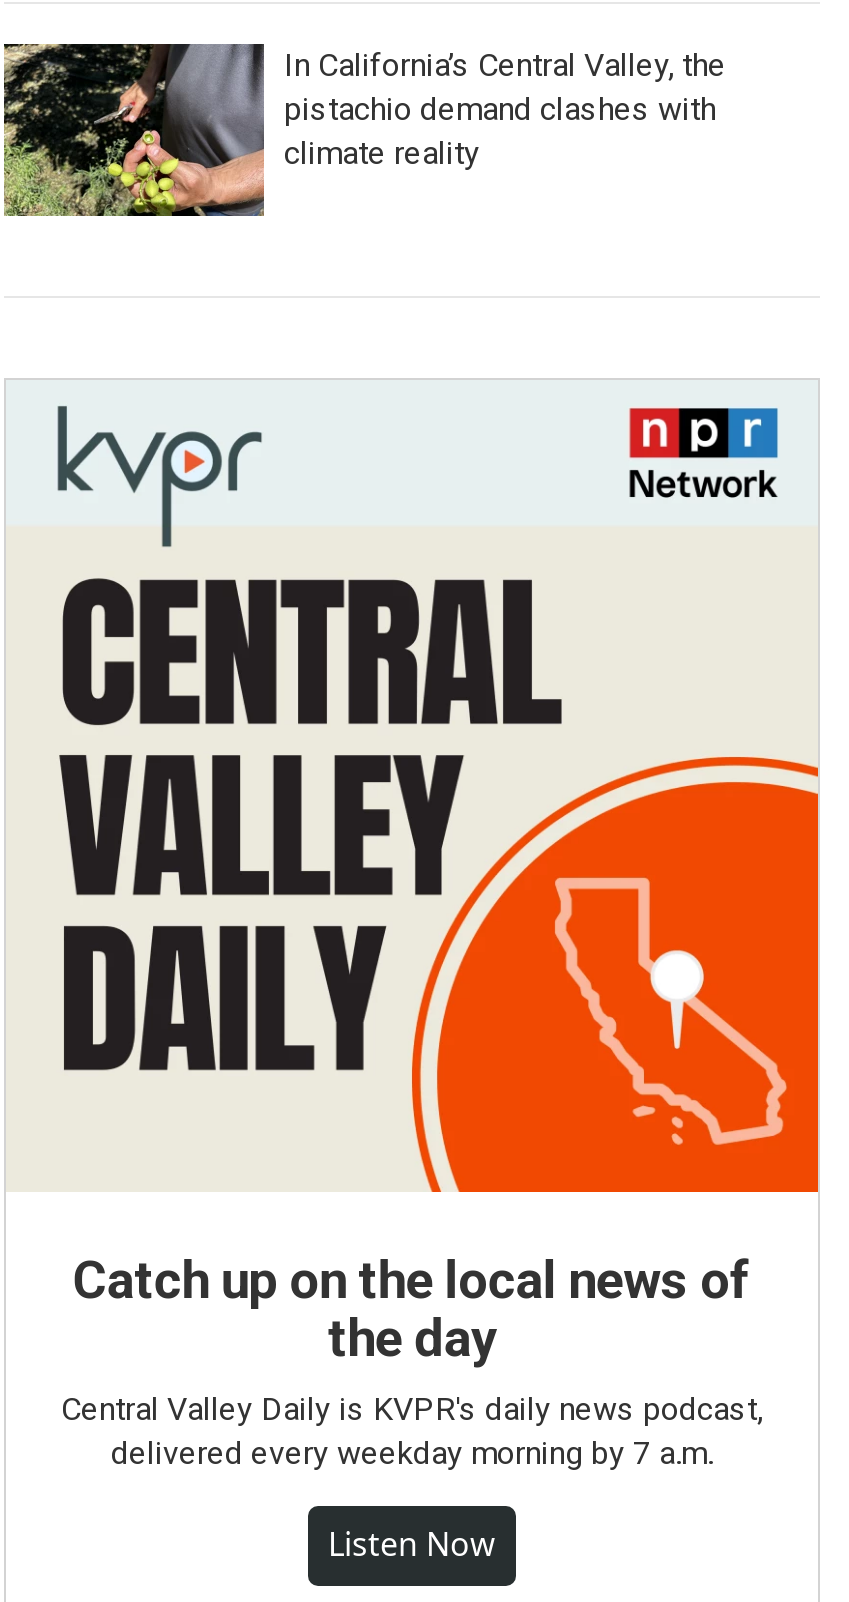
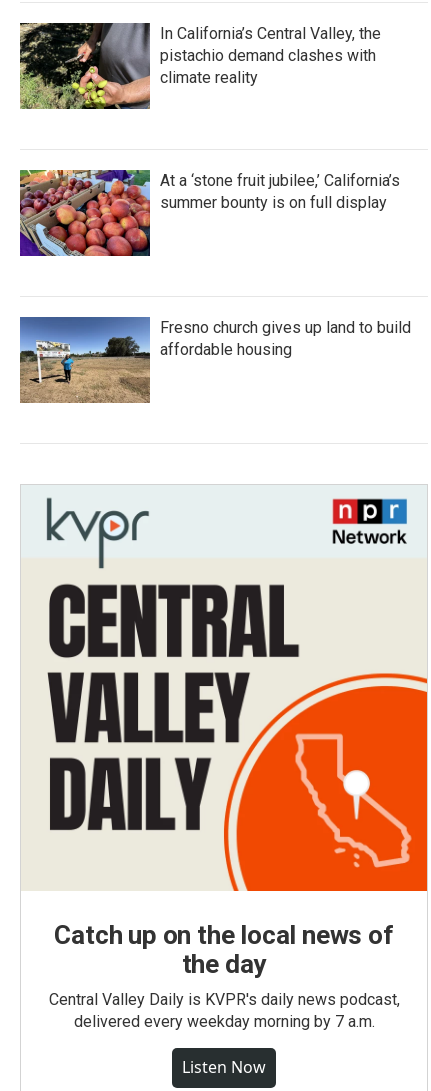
+ [image]
+ At a ‘stone fruit jubilee,’ California’s
+ summer bounty is on full display

+ [image]
+ Fresno church gives up land to build
+ affordable housing
